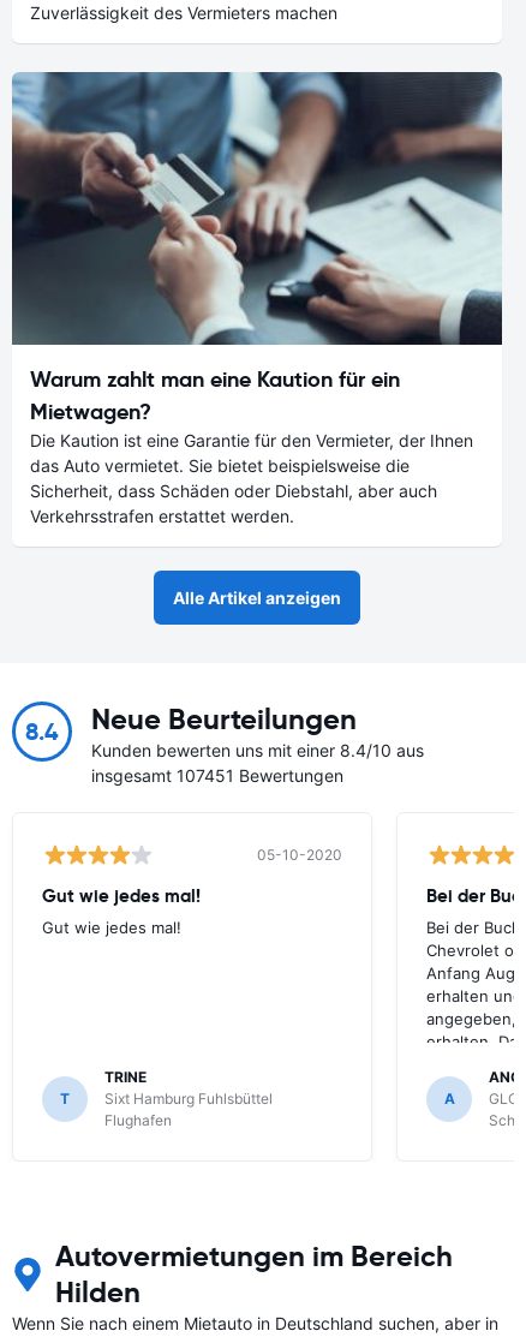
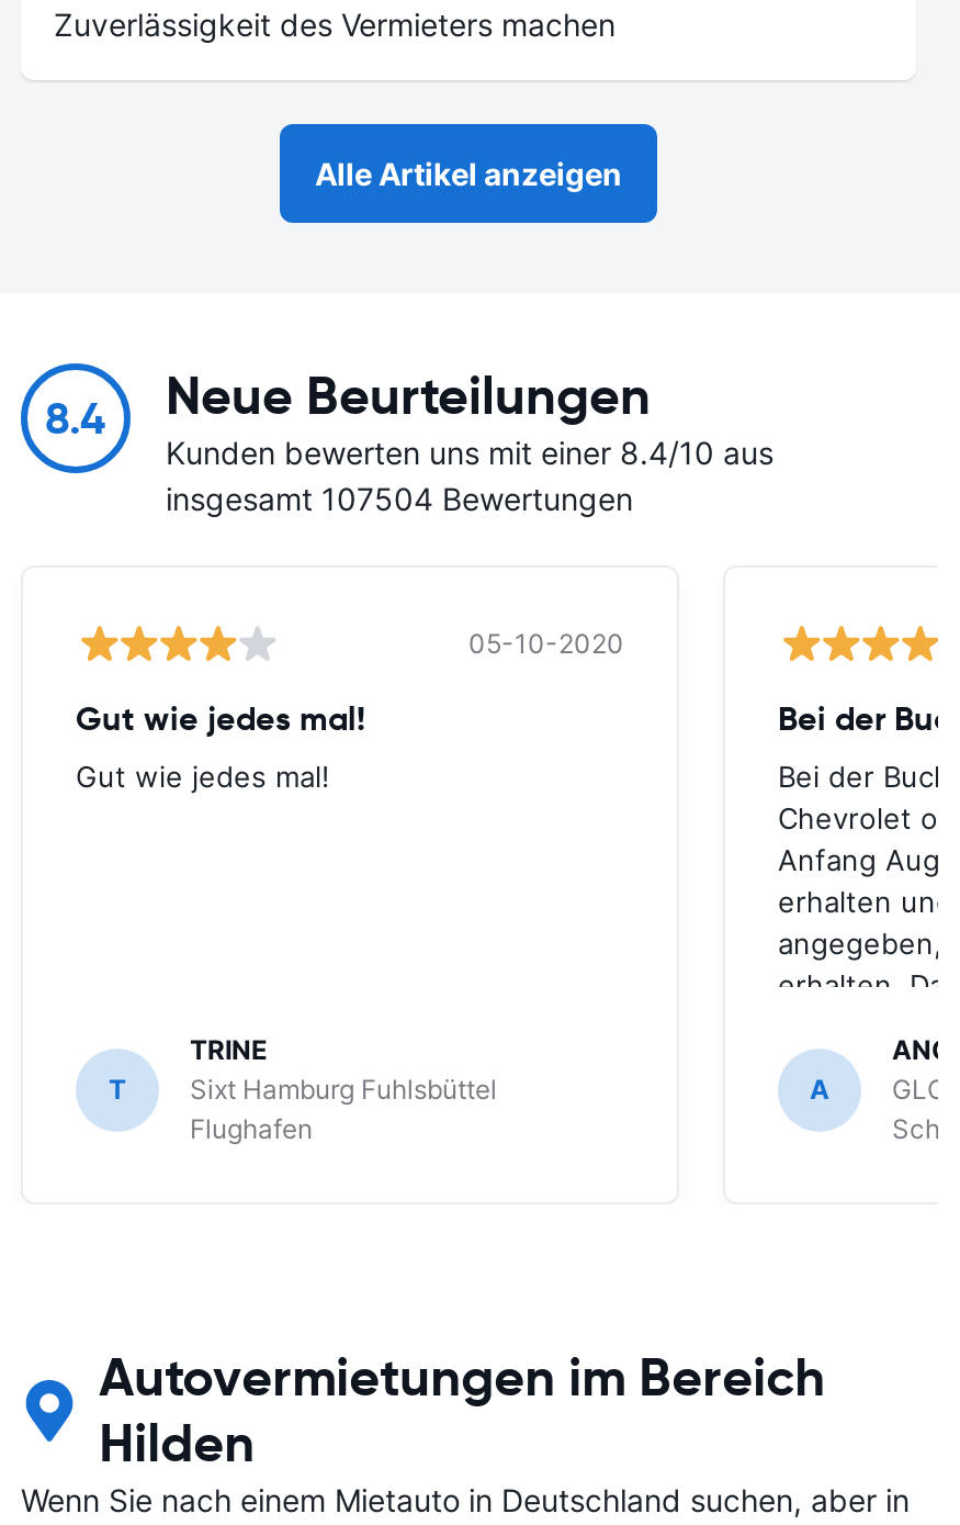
- [image]
- Warum zahlt man eine Kaution für ein
- Mietwagen?
- Die Kaution ist eine Garantie für den Vermieter, der Ihnen
- das Auto vermietet. Sie bietet beispielsweise die
- Sicherheit, dass Schäden oder Diebstahl, aber auch
- Verkehrsstrafen erstattet werden.

- insgesamt 107451 Bewertungen
+ insgesamt 107504 Bewertungen
